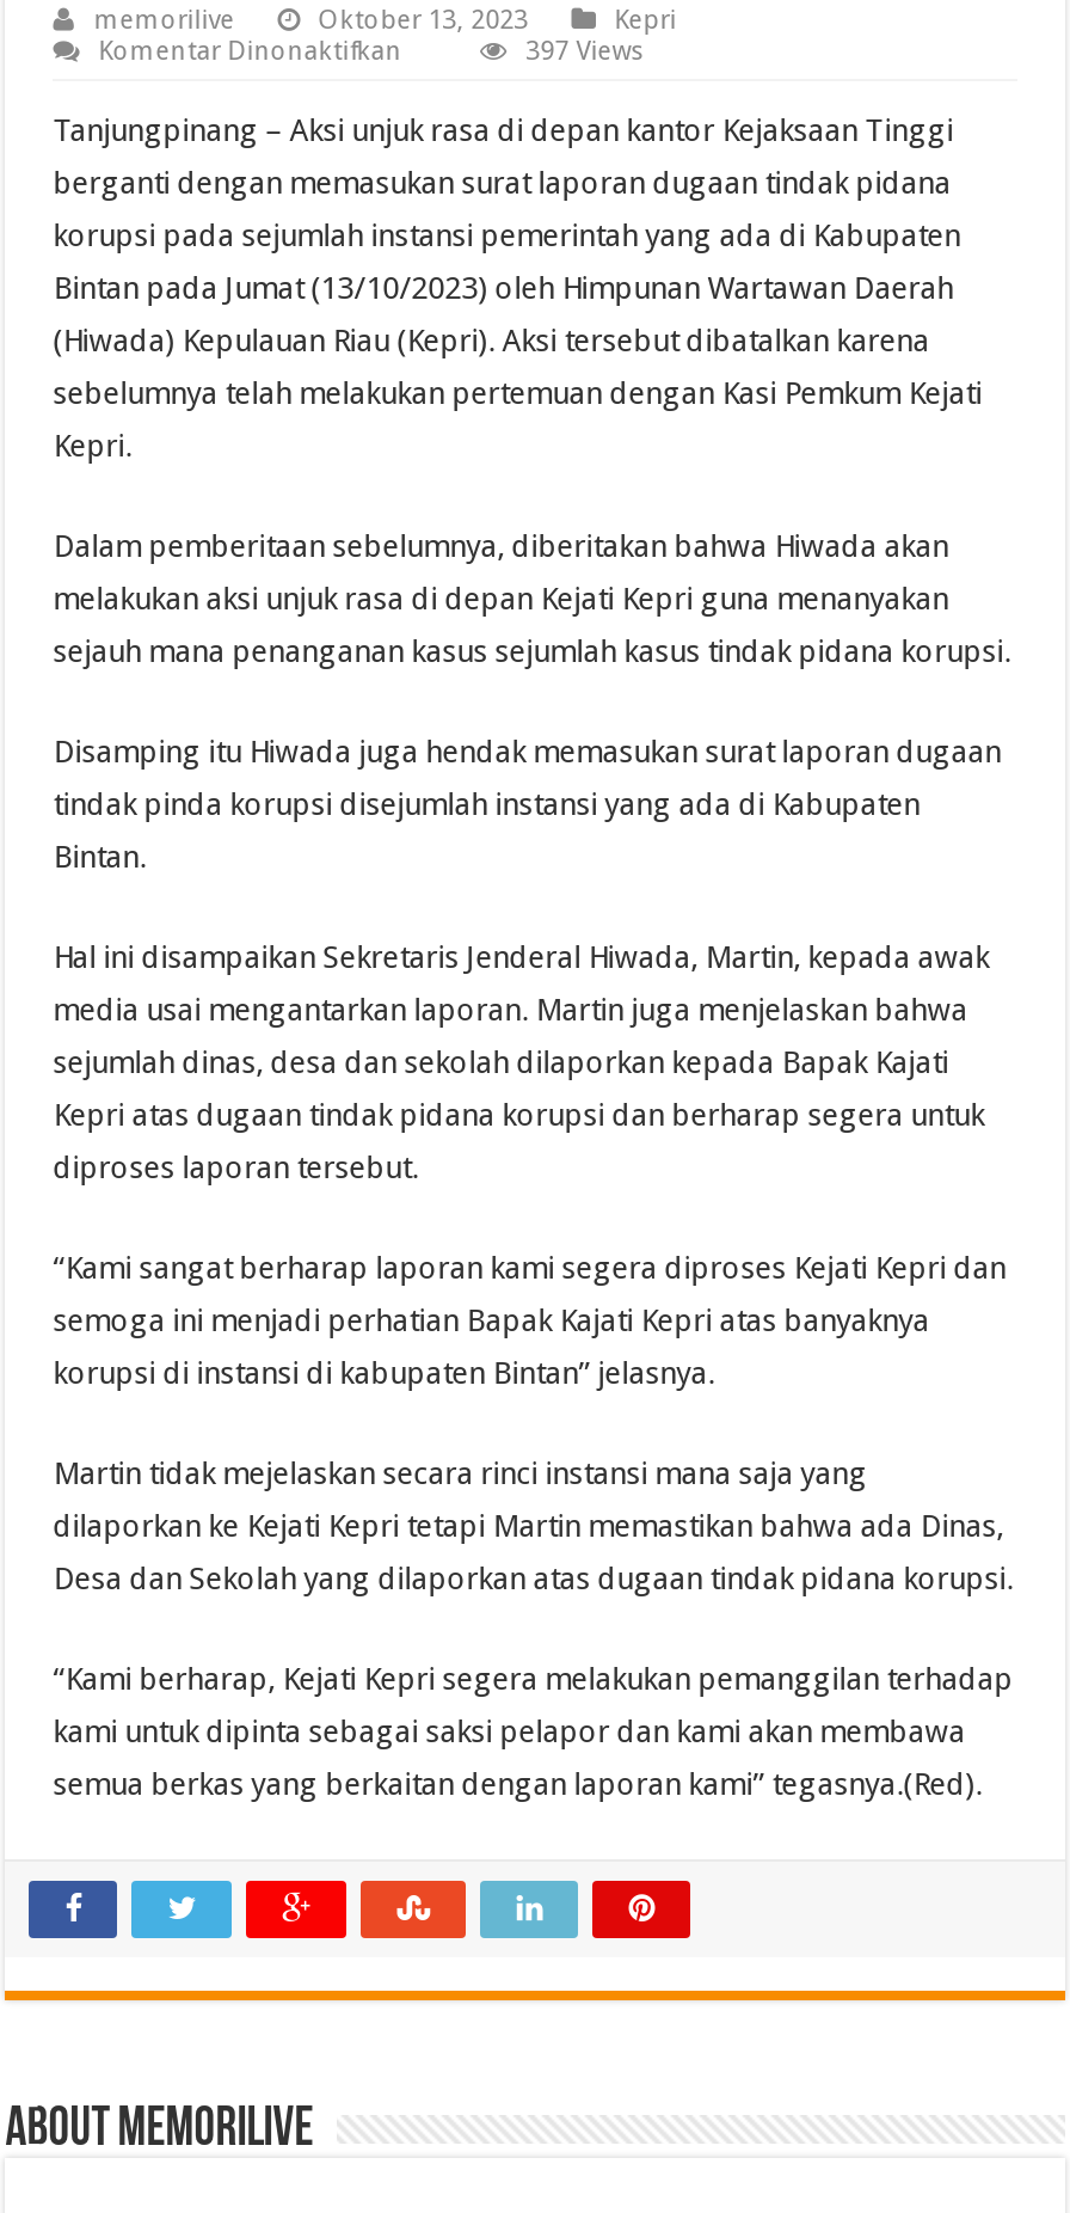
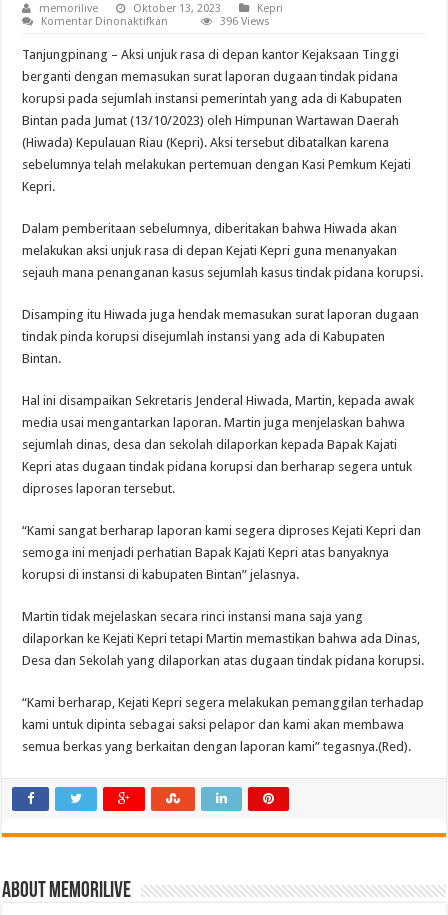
- 397 Views
+ 396 Views
